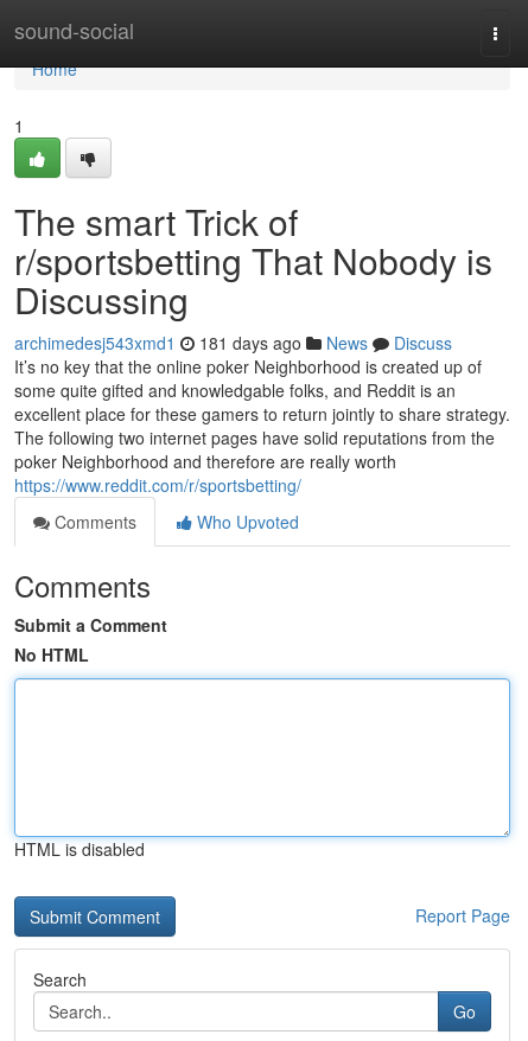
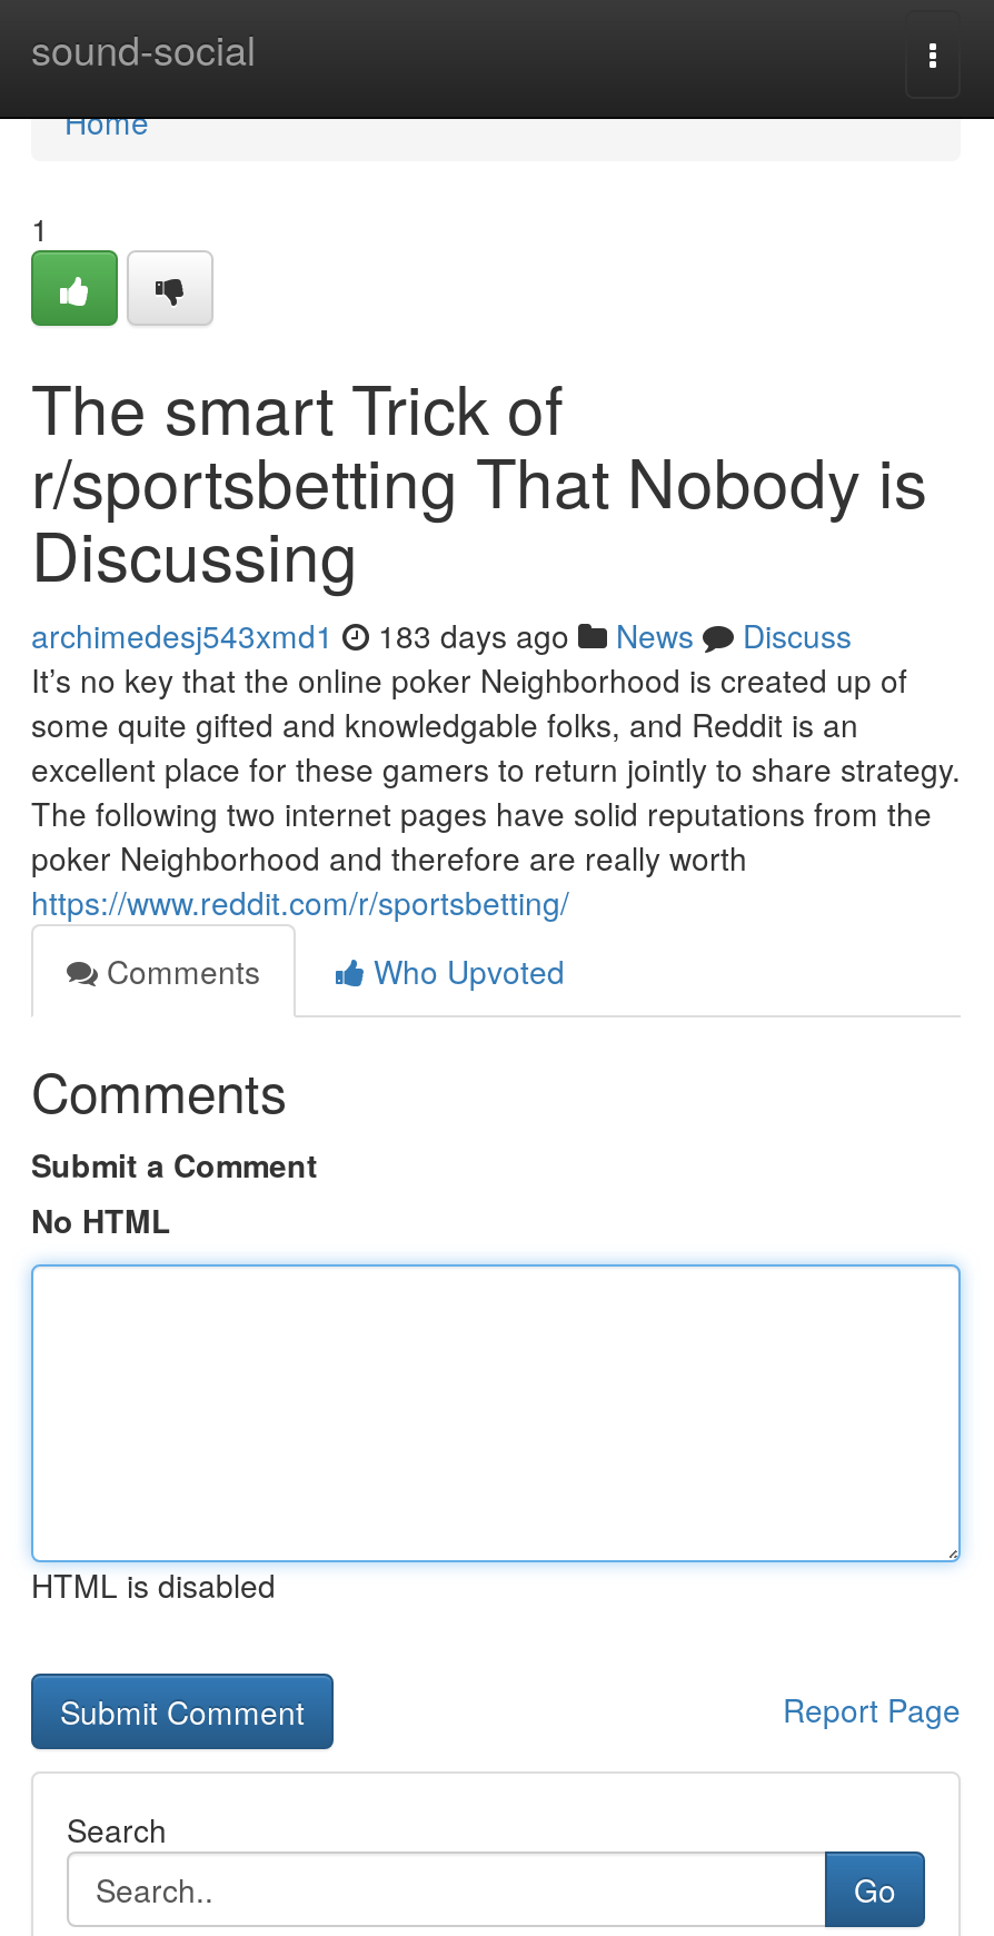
- archimedesj543xmd1 181 days ago News Discuss
+ archimedesj543xmd1 183 days ago News Discuss
